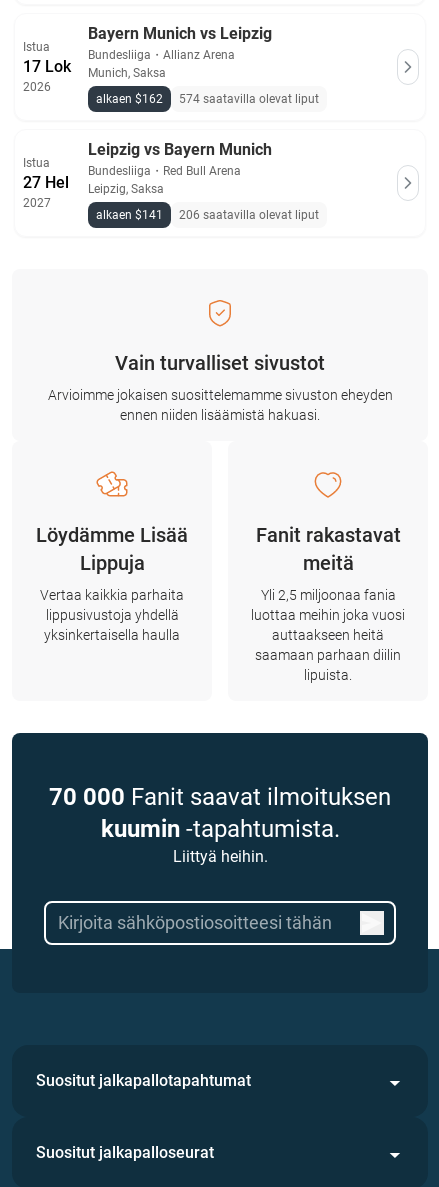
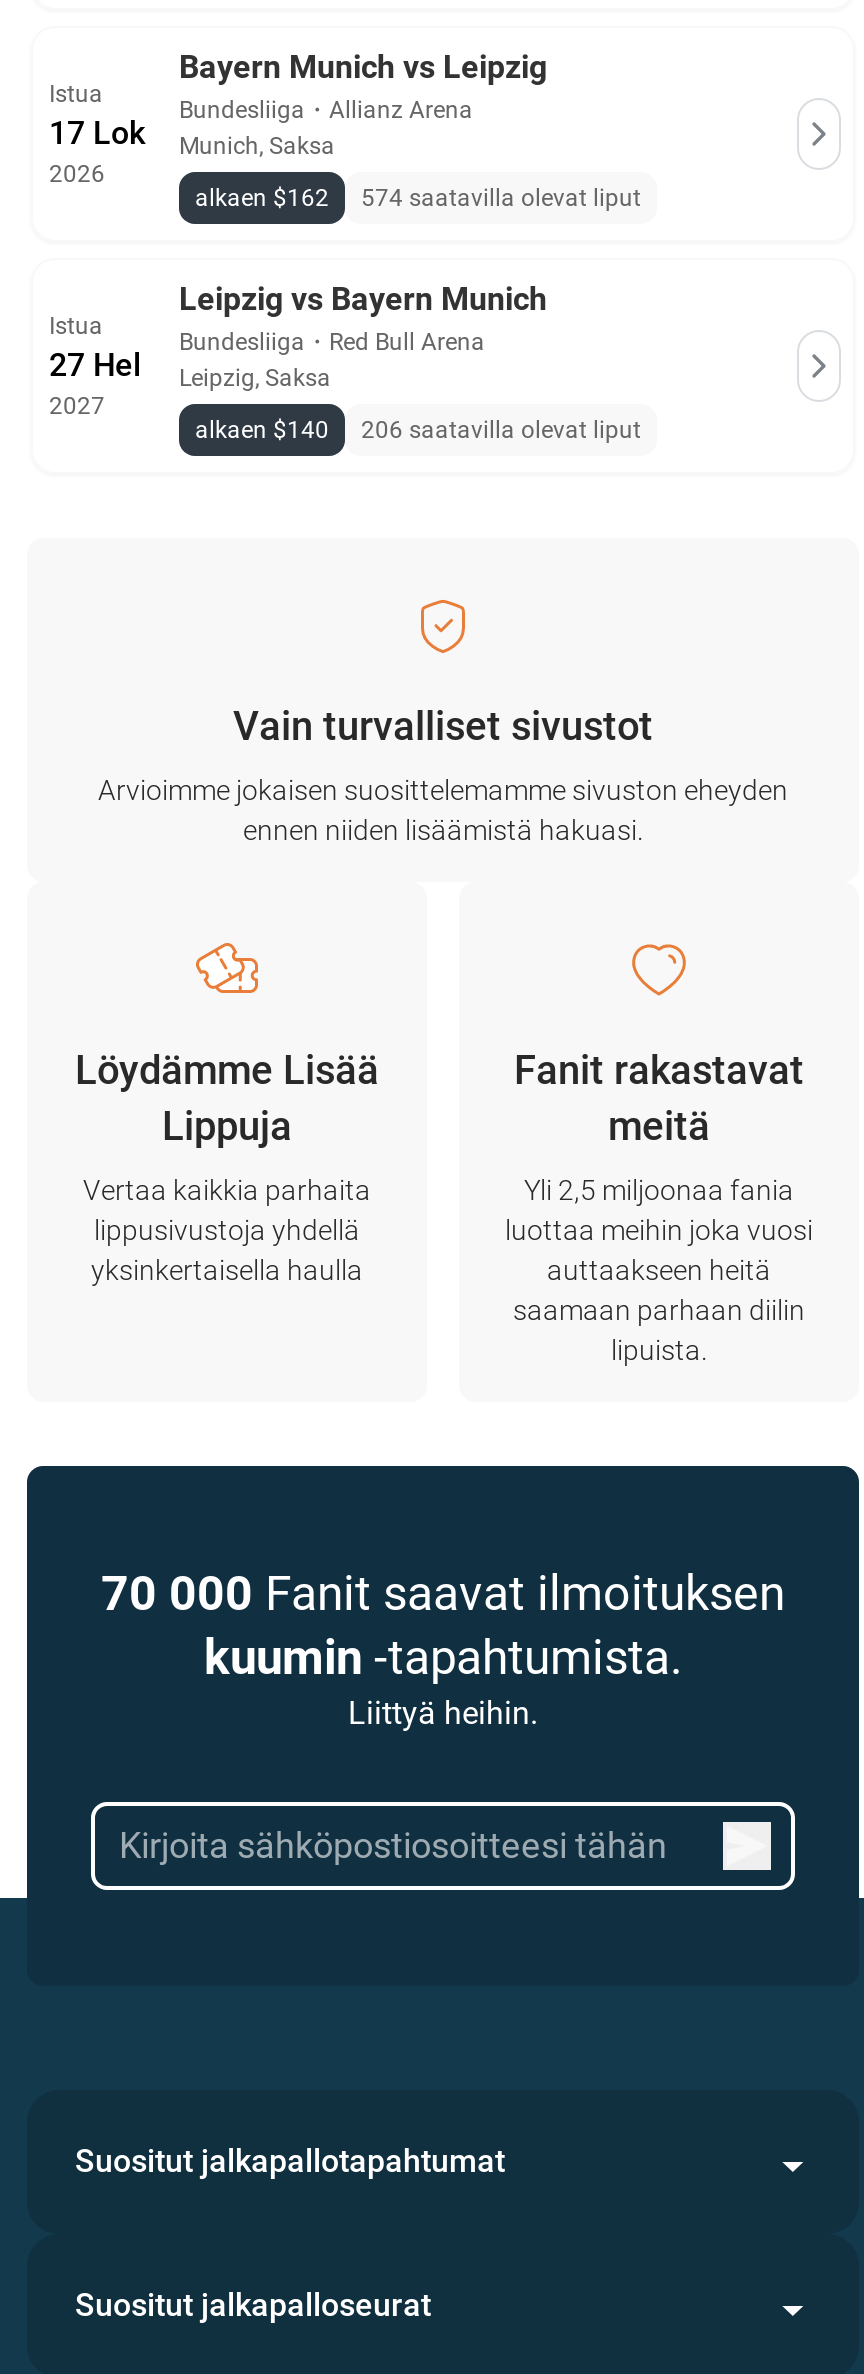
- alkaen $141 206 saatavilla olevat liput
+ alkaen $140 206 saatavilla olevat liput
